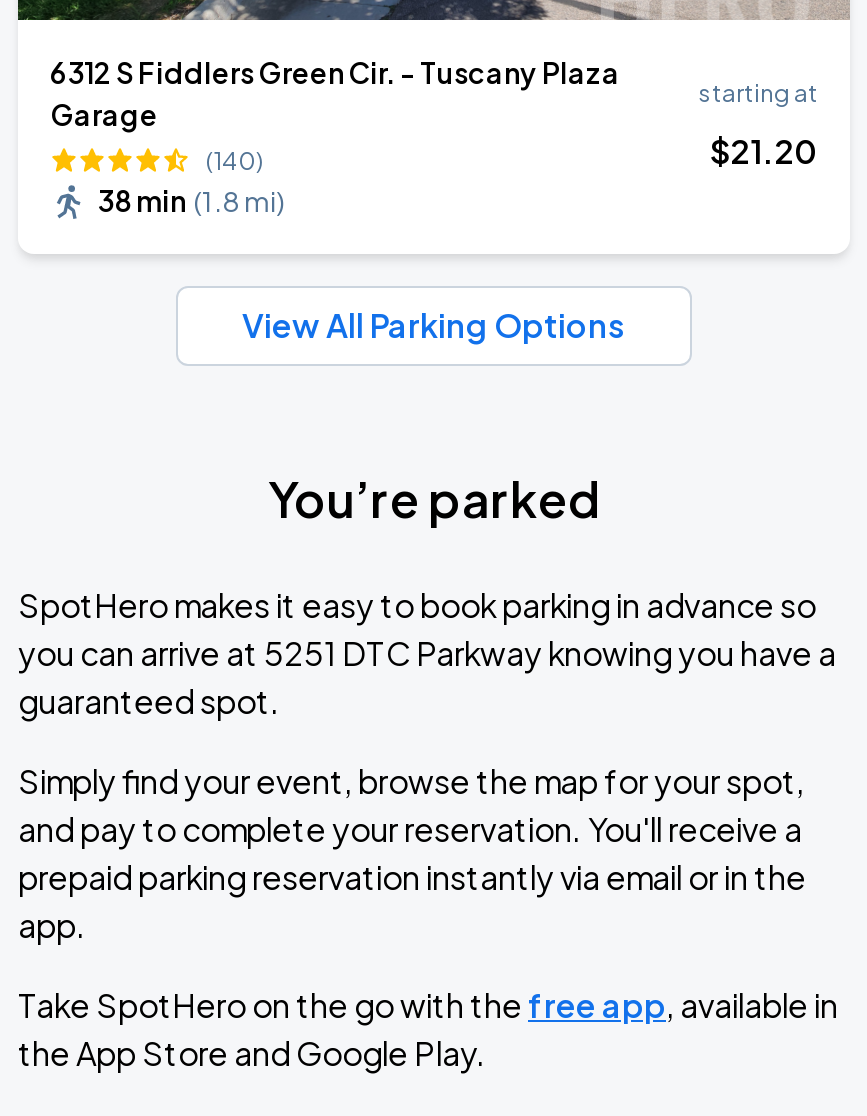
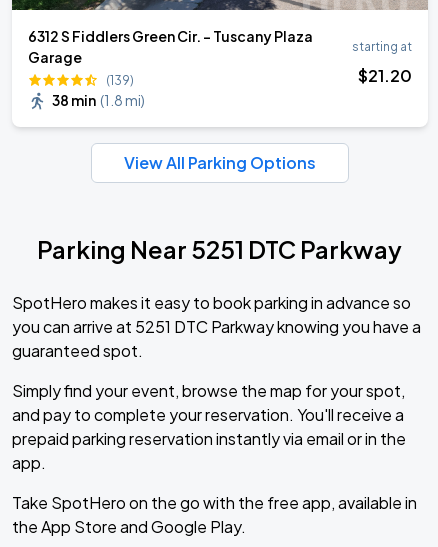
- (140)
+ (139)

- You’re parked
+ Parking Near 5251 DTC Parkway
